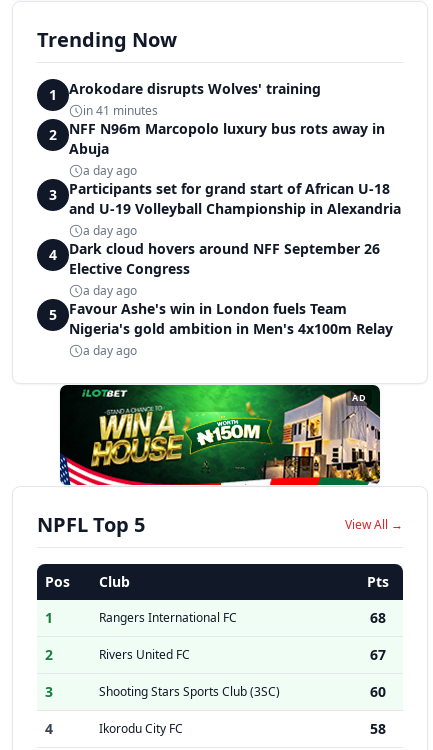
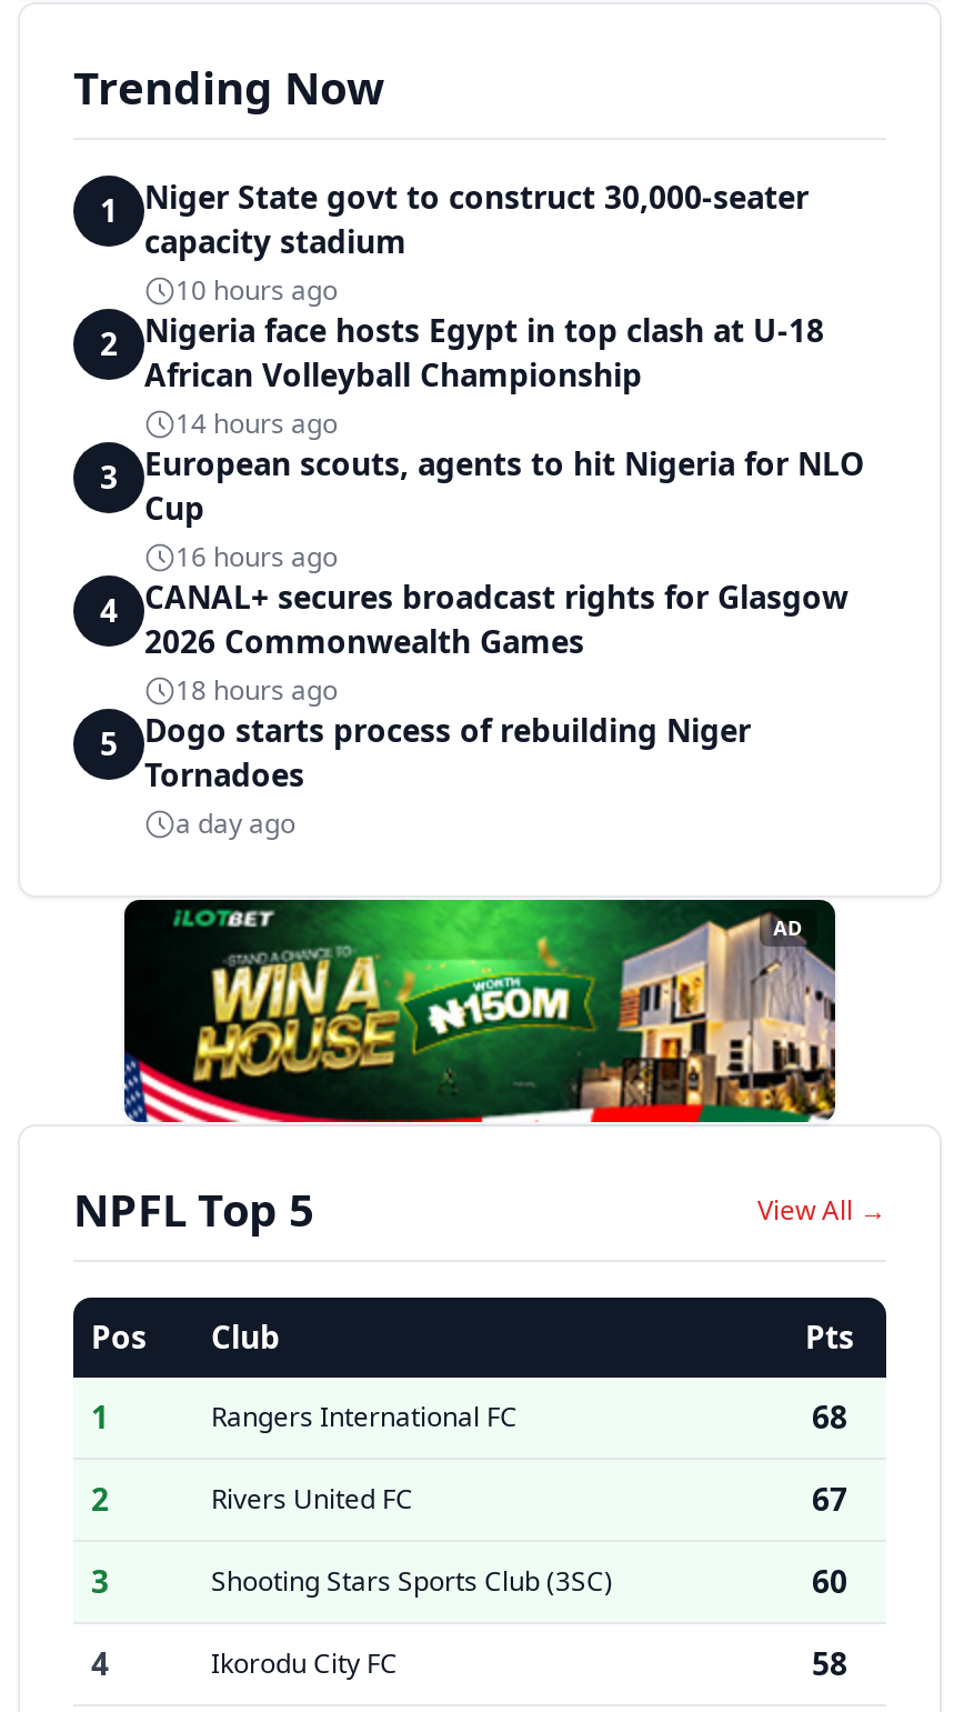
- Arokodare disrupts Wolves' training
- in 41 minutes
+ Niger State govt to construct 30,000-seater
+ capacity stadium
+ 10 hours ago

- NFF N96m Marcopolo luxury bus rots away in
- Abuja
- a day ago
+ Nigeria face hosts Egypt in top clash at U-18
+ African Volleyball Championship
+ 14 hours ago

- Participants set for grand start of African U-18
- and U-19 Volleyball Championship in Alexandria
- a day ago
+ European scouts, agents to hit Nigeria for NLO
+ Cup
+ 16 hours ago

- Dark cloud hovers around NFF September 26
- Elective Congress
- a day ago
+ CANAL+ secures broadcast rights for Glasgow
+ 2026 Commonwealth Games
+ 18 hours ago

- Favour Ashe's win in London fuels Team
- Nigeria's gold ambition in Men's 4x100m Relay
+ Dogo starts process of rebuilding Niger
+ Tornadoes
